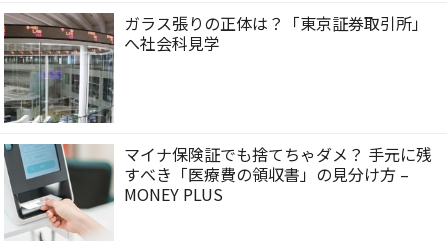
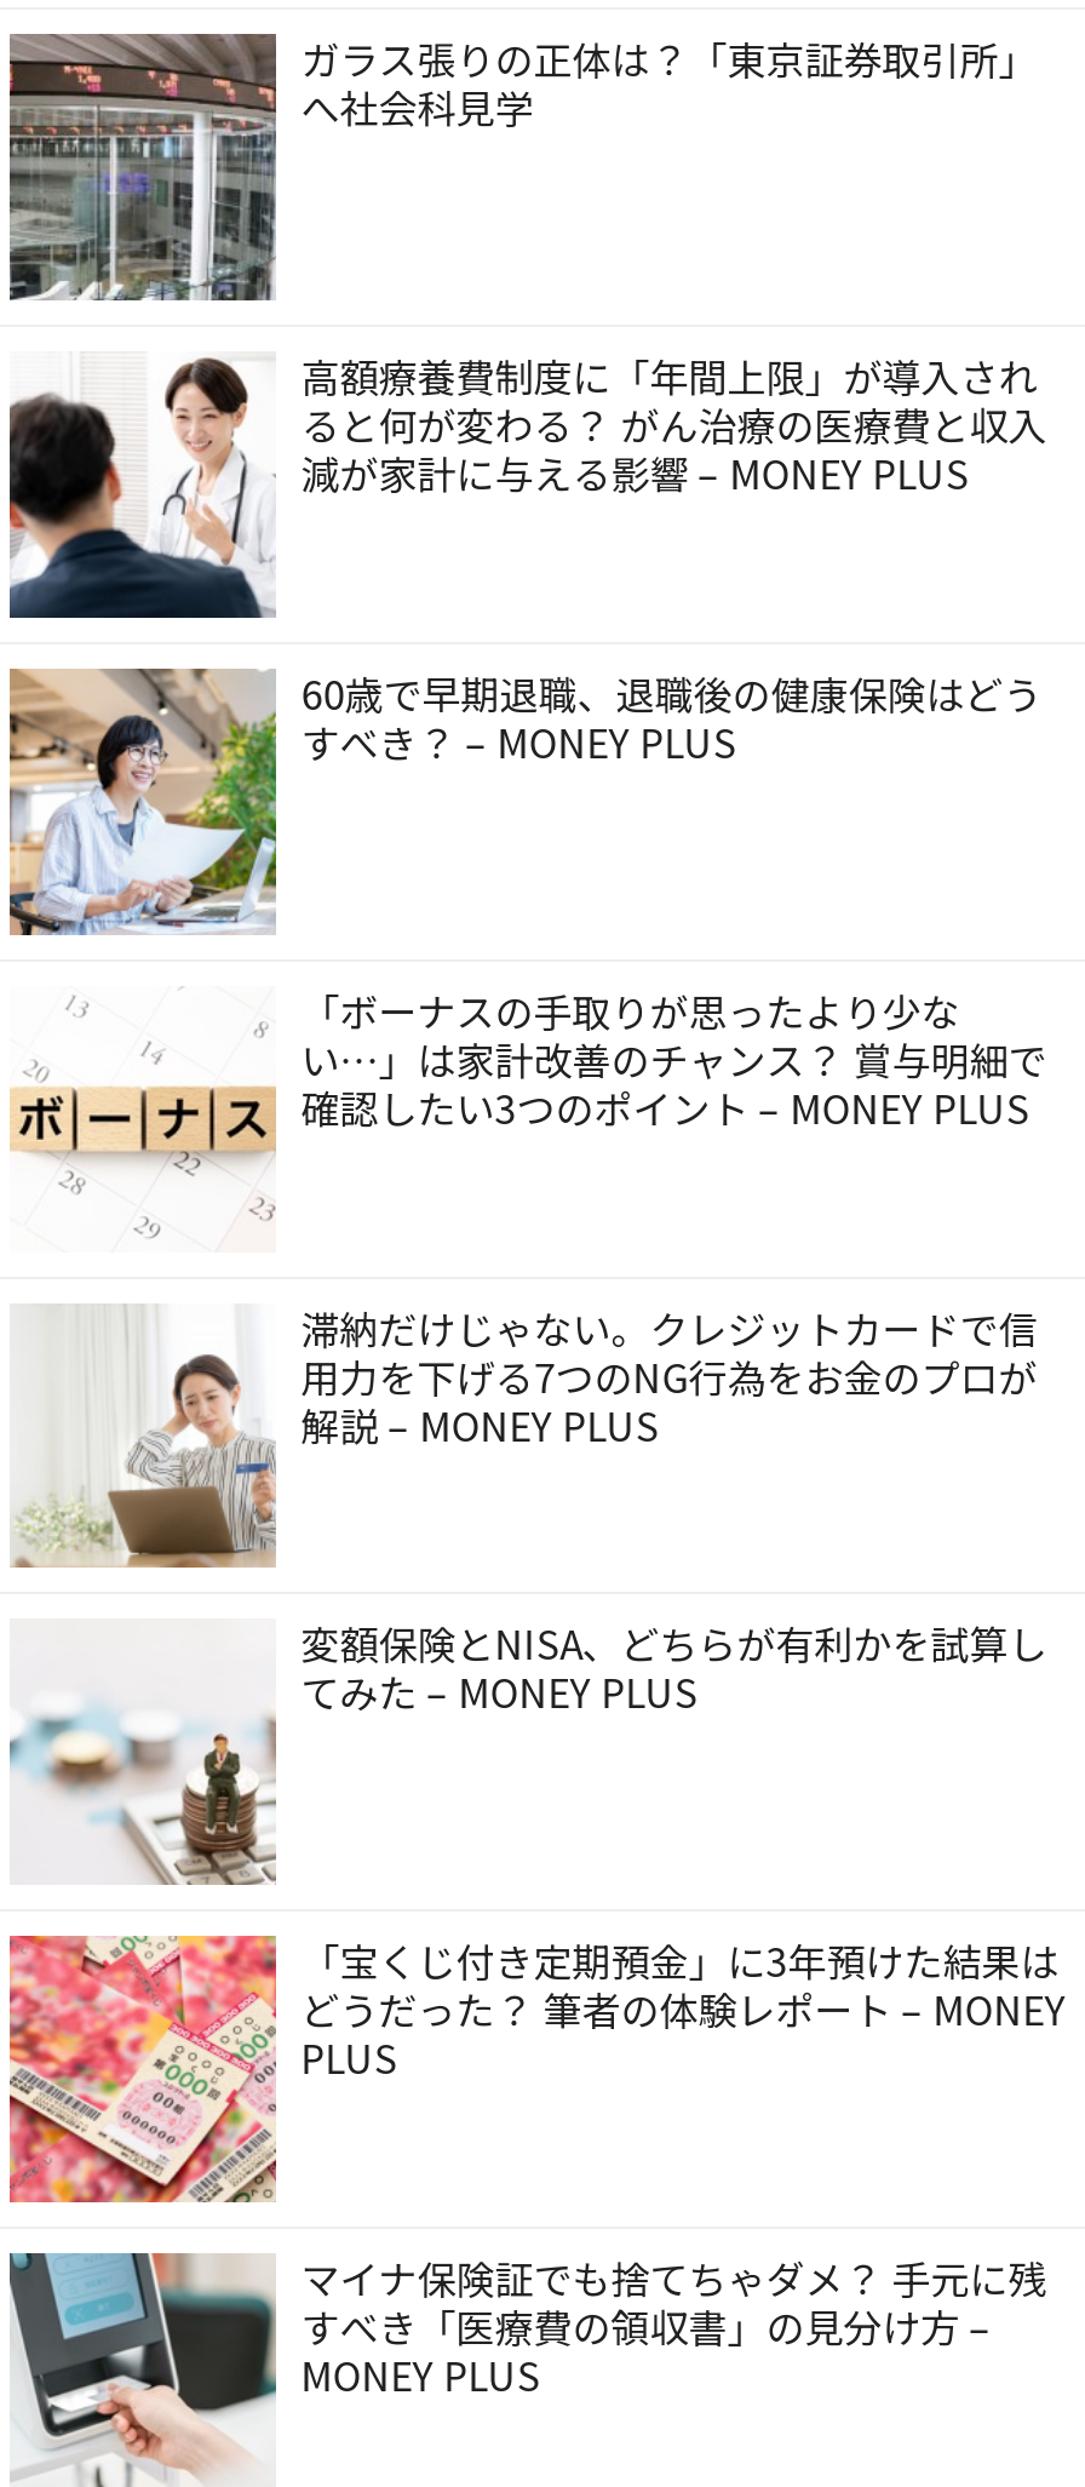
+ [image]
+ 高額療養費制度に「年間上限」が導入され
+ ると何が変わる？ がん治療の医療費と収入
+ 減が家計に与える影響 – MONEY PLUS

+ [image]
+ 60歳で早期退職、退職後の健康保険はどう
+ すべき？ – MONEY PLUS

+ [image]
+ 変額保険とNISA、どちらが有利かを試算し
+ てみた – MONEY PLUS

+ [image]
+ 「宝くじ付き定期預金」に3年預けた結果は
+ どうだった？ 筆者の体験レポート – MONEY
+ PLUS

+ [image]
+ 「ボーナスの手取りが思ったより少な
+ い…」は家計改善のチャンス？ 賞与明細で
+ 確認したい3つのポイント – MONEY PLUS

+ [image]
+ 滞納だけじゃない。クレジットカードで信
+ 用力を下げる7つのNG行為をお金のプロが
+ 解説 – MONEY PLUS
